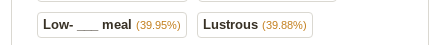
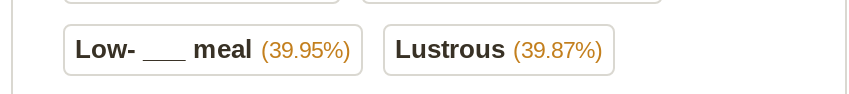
- Low- ___ meal (39.95%) Lustrous (39.88%)
+ Low- ___ meal (39.95%) Lustrous (39.87%)
